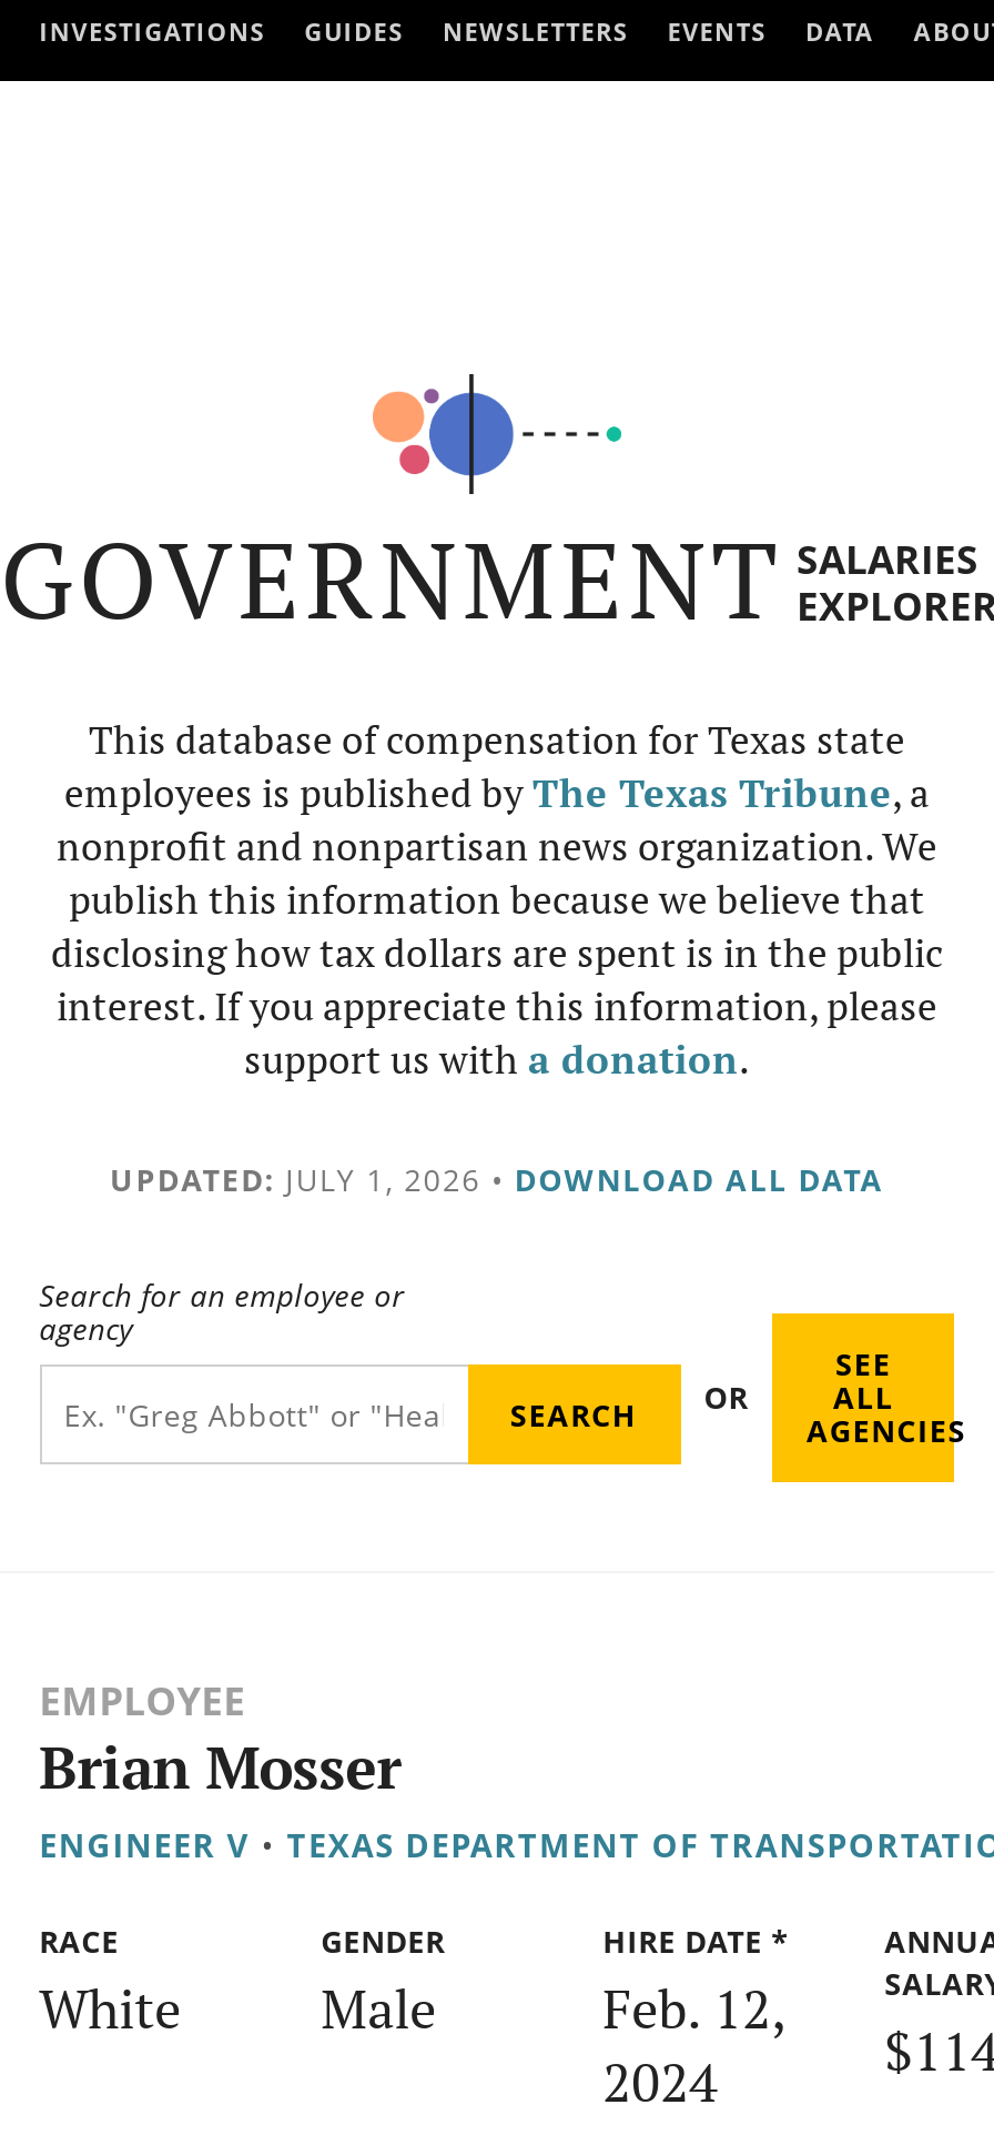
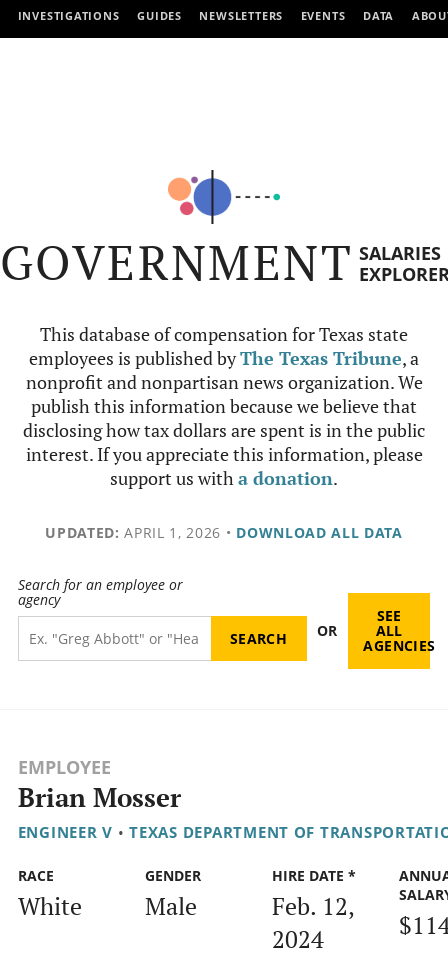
- UPDATED: JULY 1, 2026 • DOWNLOAD ALL DATA
+ UPDATED: APRIL 1, 2026 • DOWNLOAD ALL DATA
